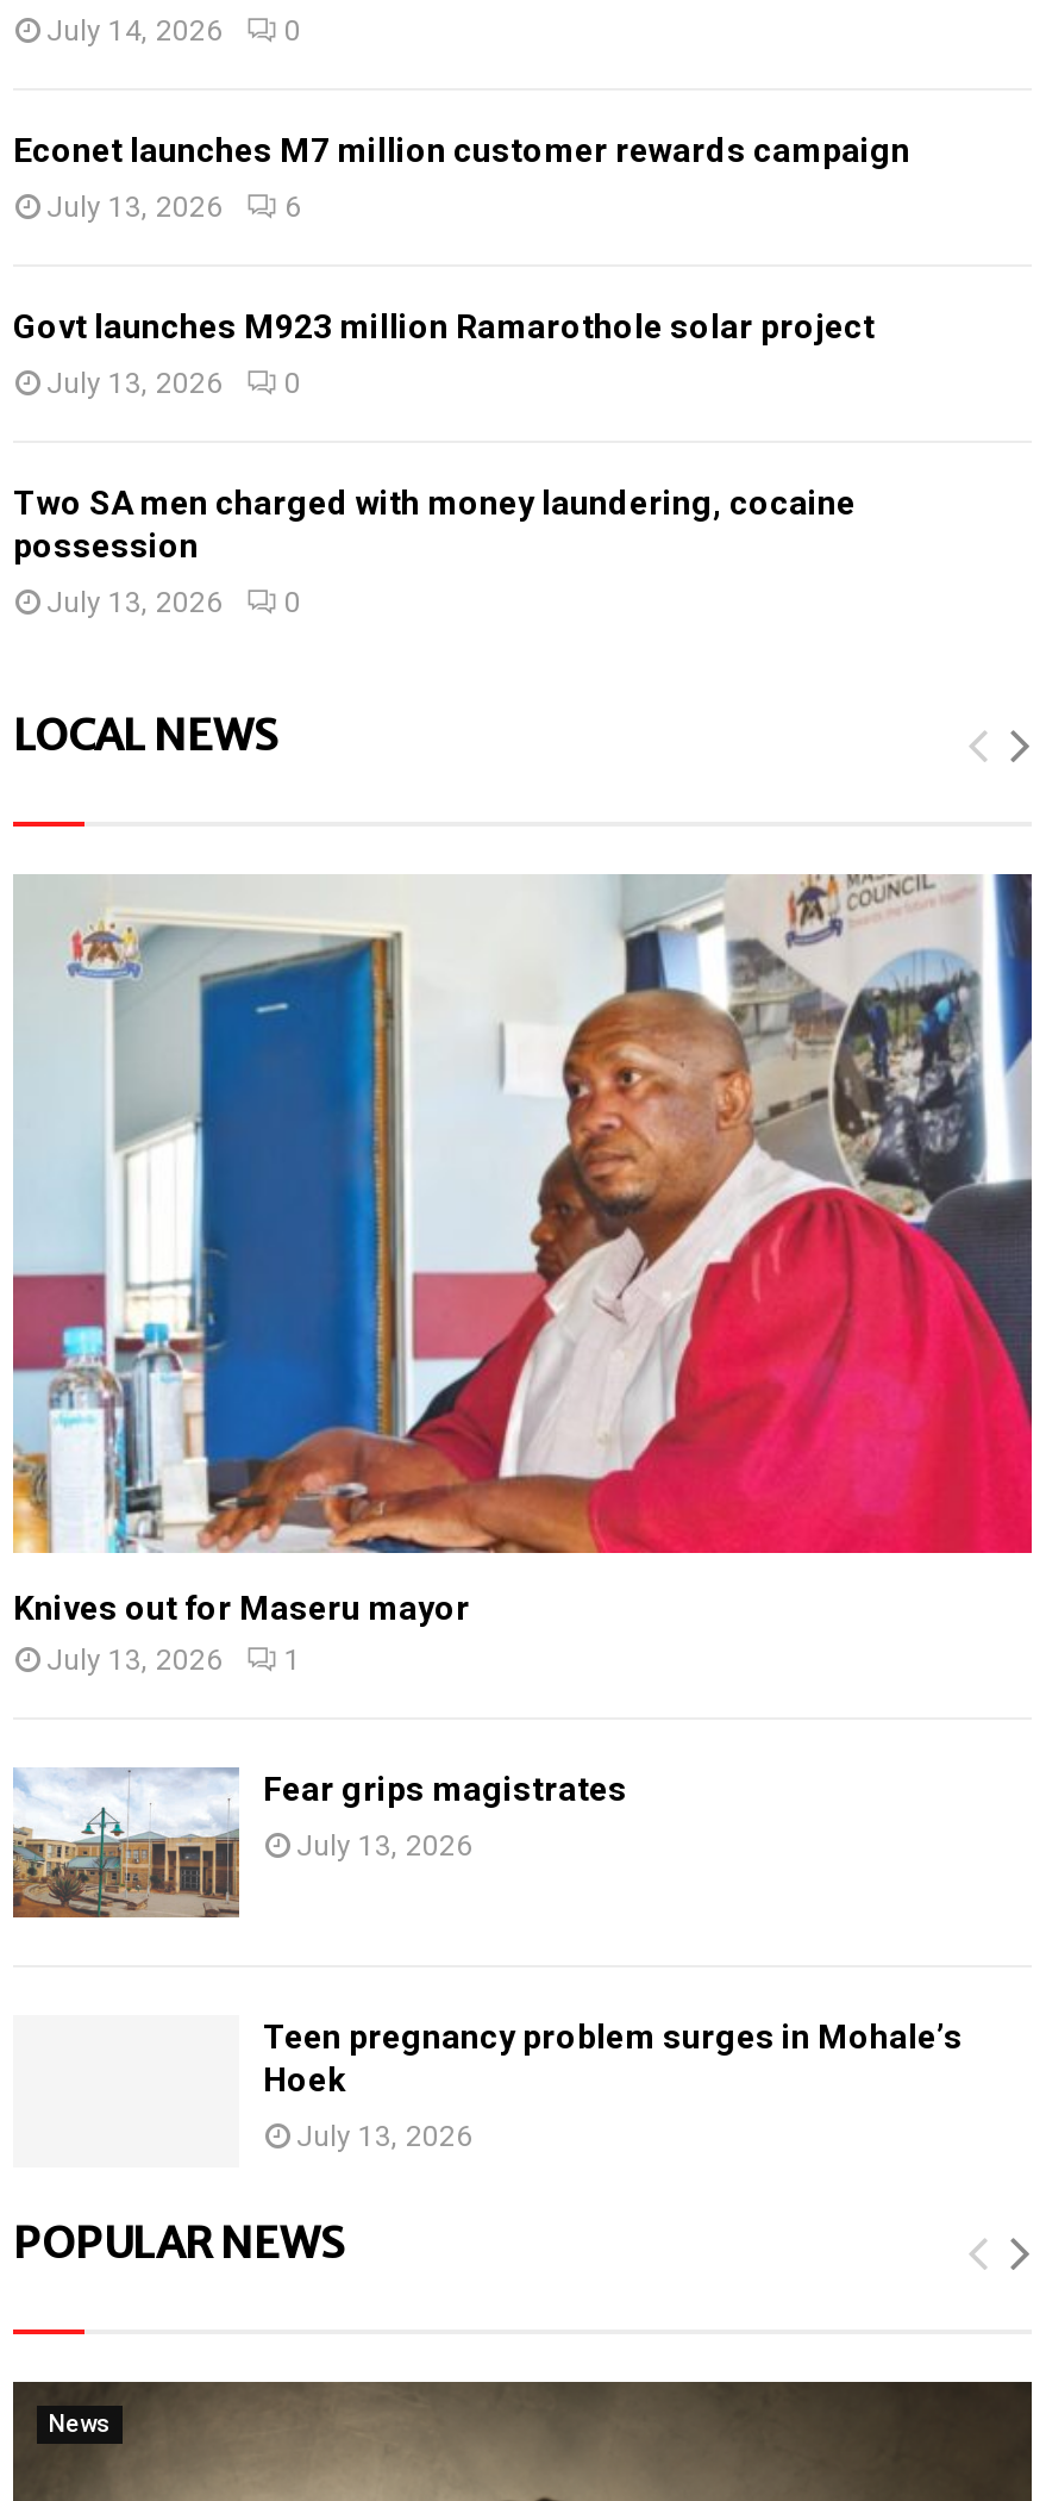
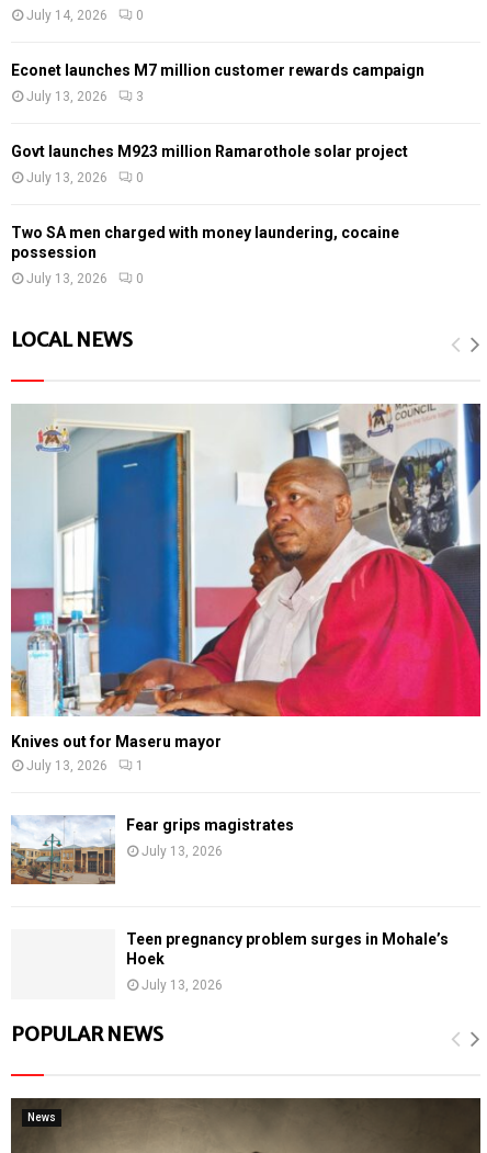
- July 13, 2026 6
+ July 13, 2026 3
